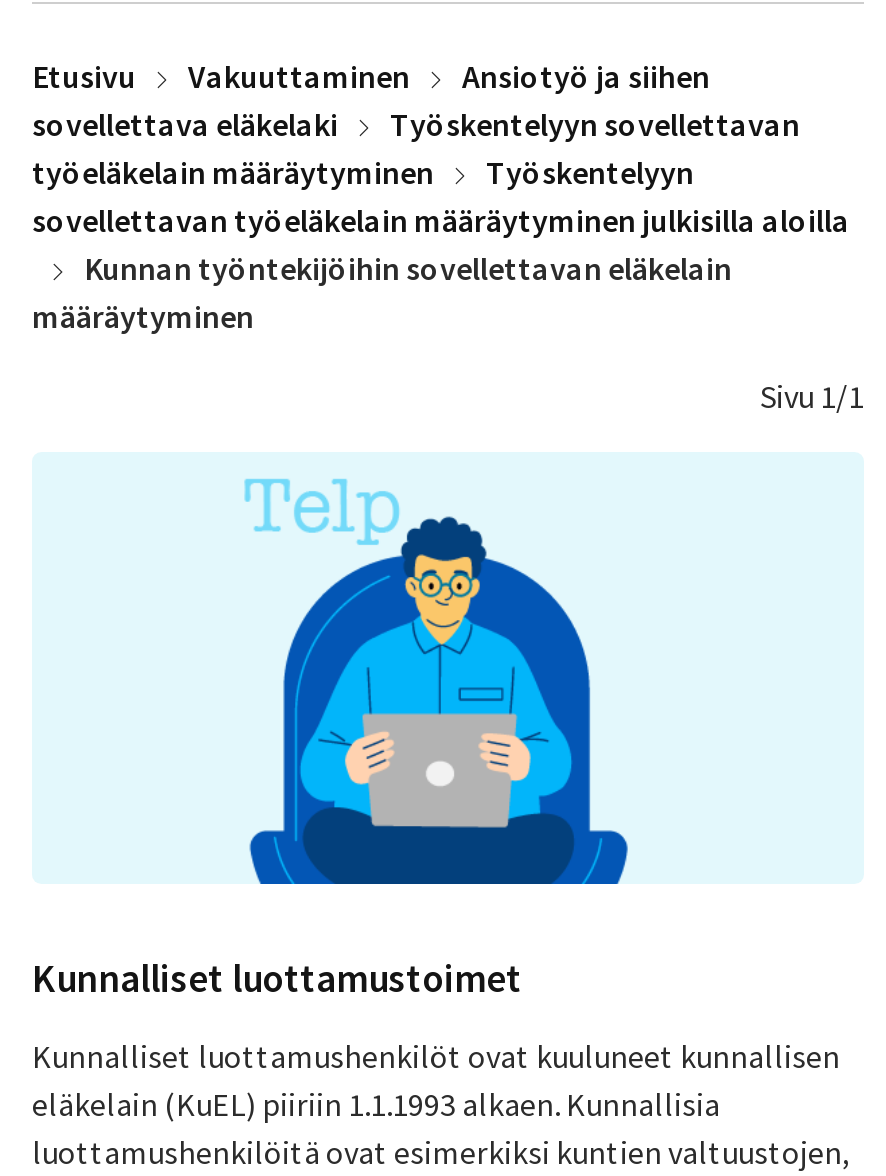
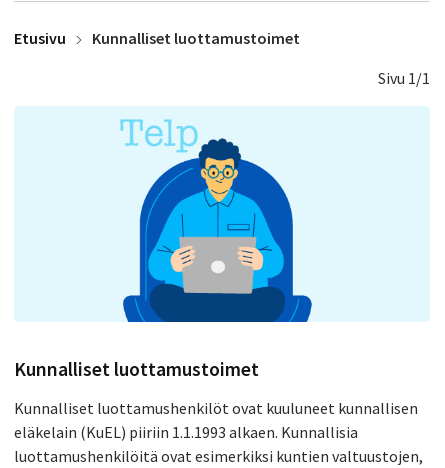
- Vakuuttaminen
- Ansiotyö ja siihen
- sovellettava eläkelaki
- Työskentelyyn sovellettavan
- työeläkelain määräytyminen
- Työskentelyyn
- sovellettavan työeläkelain määräytyminen julkisilla aloilla
- Kunnan työntekijöihin sovellettavan eläkelain
- määräytyminen
+ Kunnalliset luottamustoimet
